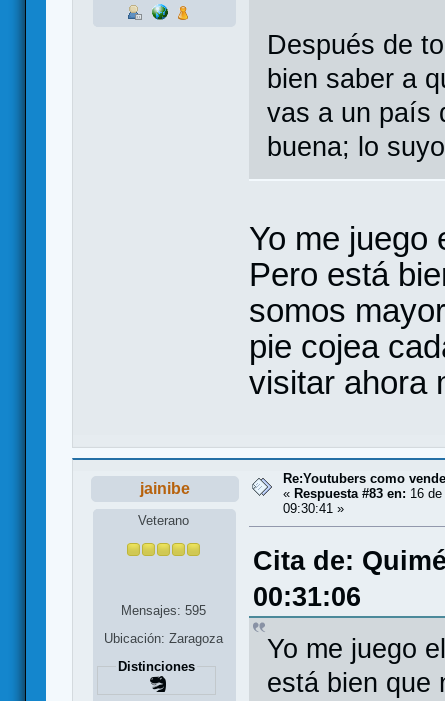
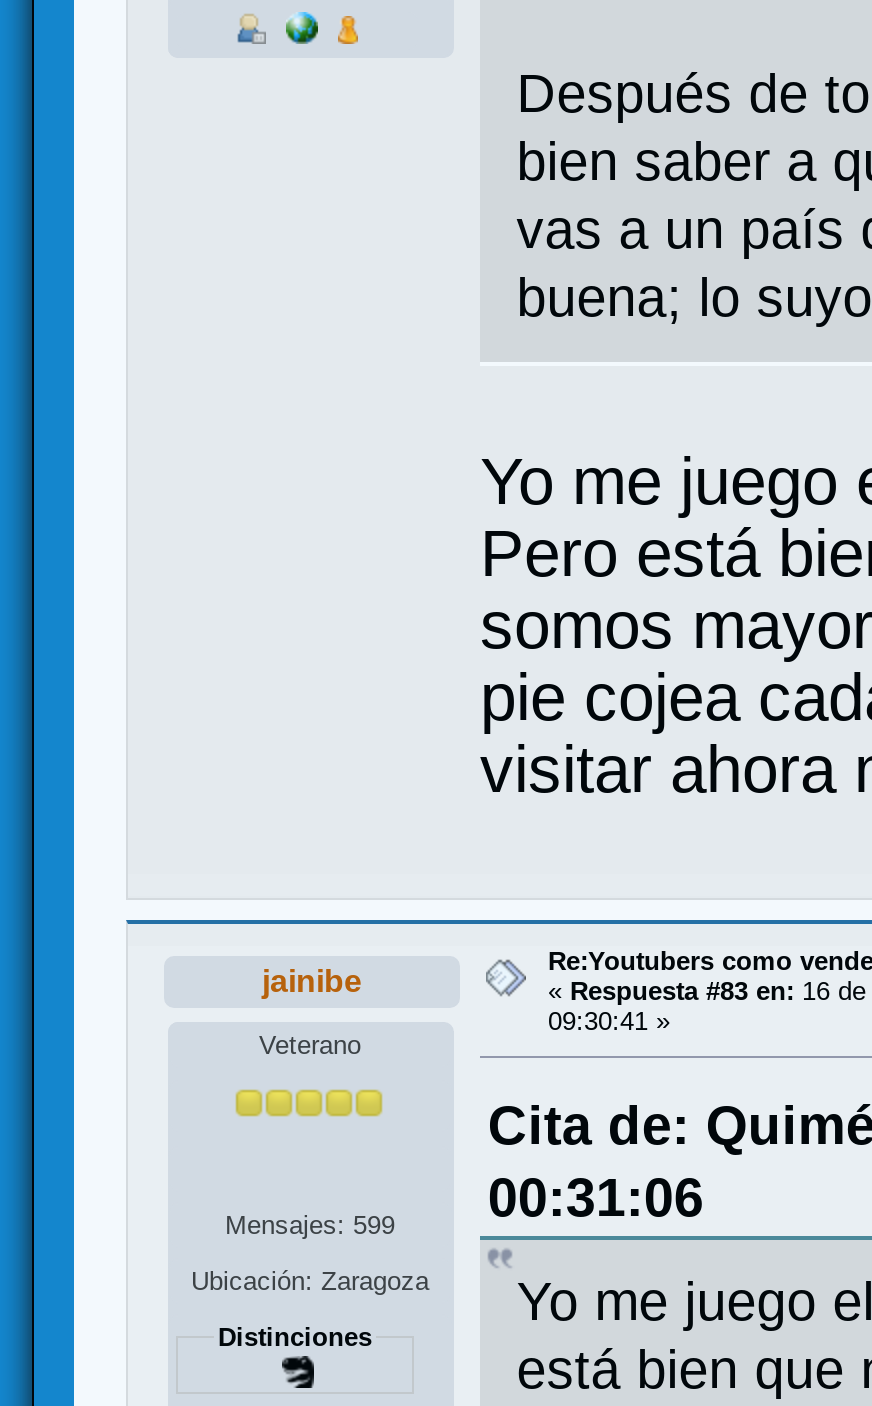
- Mensajes: 595
+ Mensajes: 599
